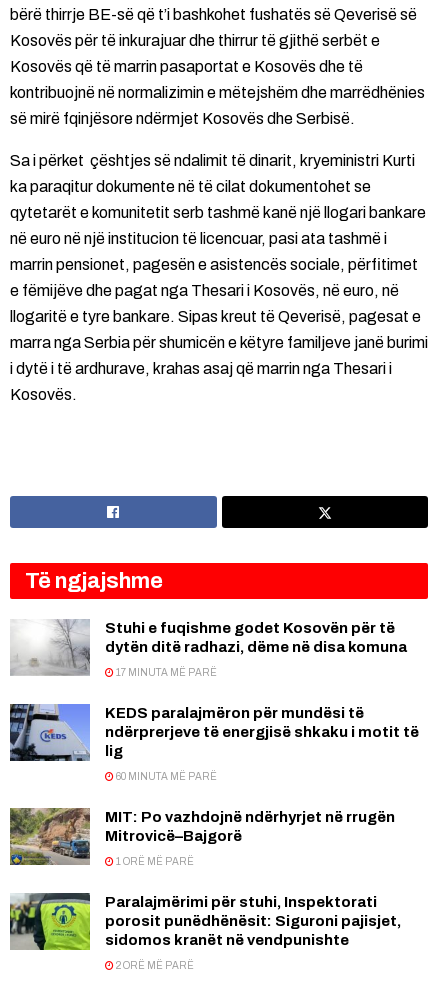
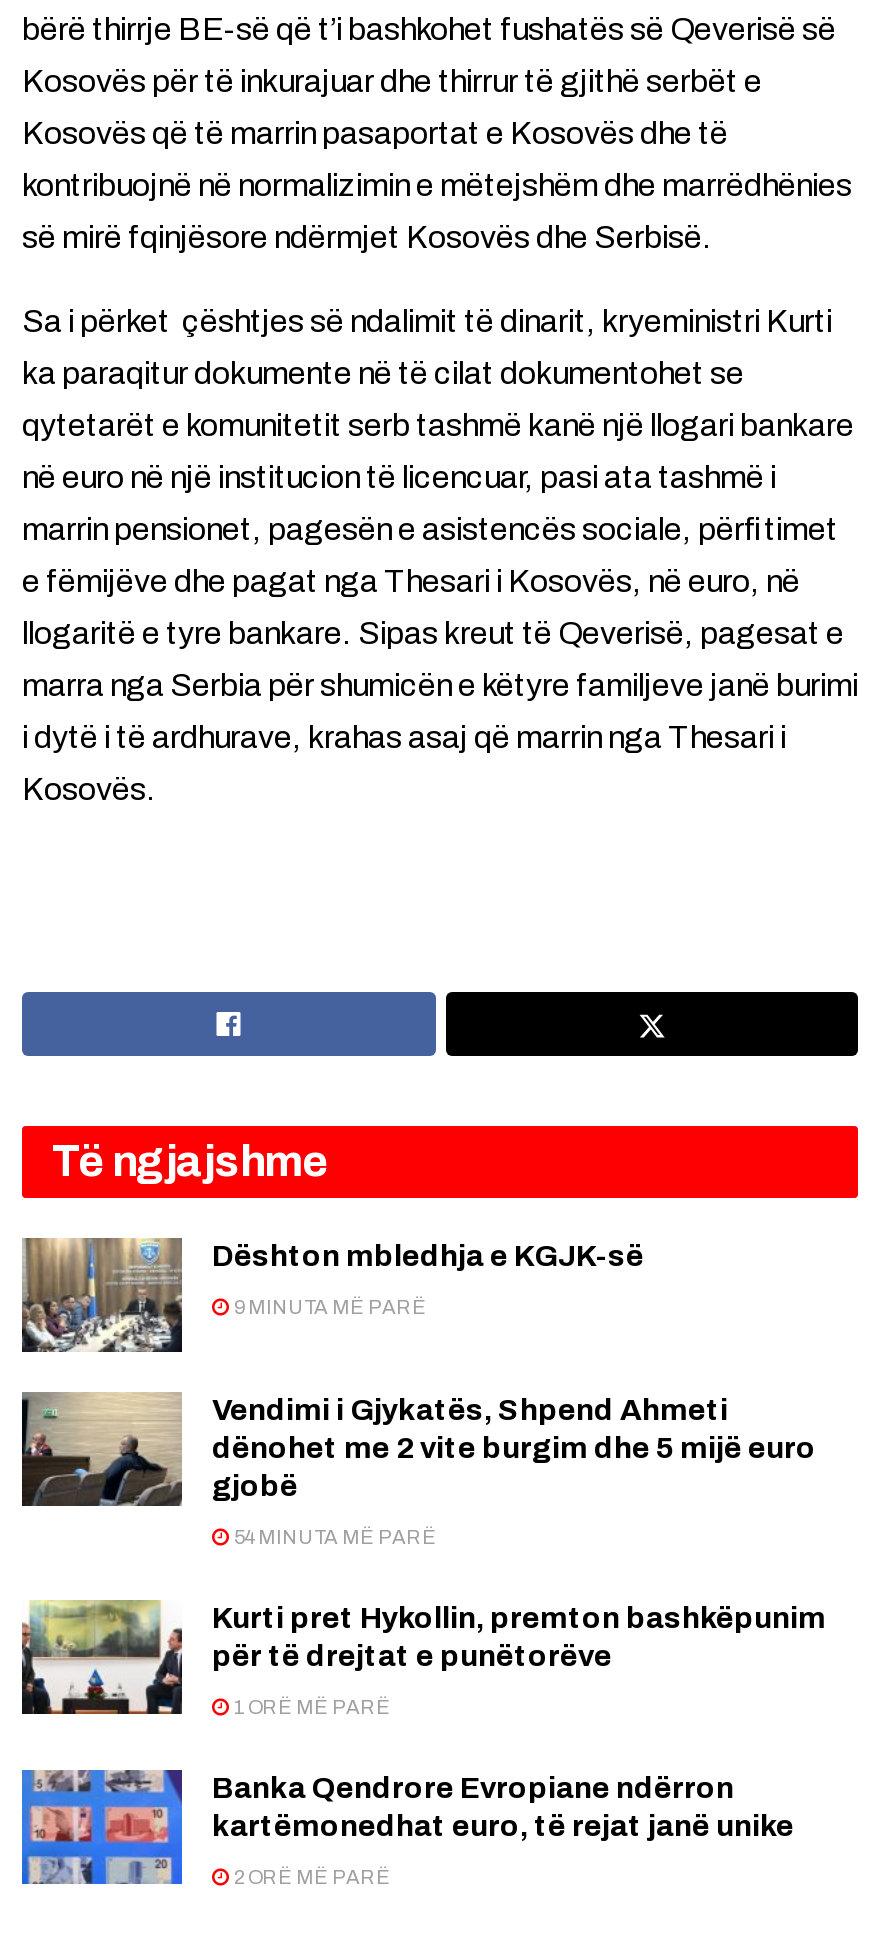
- [image]
- Stuhi e fuqishme godet Kosovën për të
- dytën ditë radhazi, dëme në disa komuna
+ [image]
+ Dështon mbledhja e KGJK-së

- 17 MINUTA MË PARË
+ 9 MINUTA MË PARË

- [image]
- KEDS paralajmëron për mundësi të
- ndërprerjeve të energjisë shkaku i motit të
- lig
+ [image]
+ Vendimi i Gjykatës, Shpend Ahmeti
+ dënohet me 2 vite burgim dhe 5 mijë euro
+ gjobë

- 60 MINUTA MË PARË
+ 54 MINUTA MË PARË

- [image]
- MIT: Po vazhdojnë ndërhyrjet në rrugën
- Mitrovicë–Bajgorë
+ [image]
+ Kurti pret Hykollin, premton bashkëpunim
+ për të drejtat e punëtorëve

- [image]
- Paralajmërimi për stuhi, Inspektorati
- porosit punëdhënësit: Siguroni pajisjet,
- sidomos kranët në vendpunishte
+ [image]
+ Banka Qendrore Evropiane ndërron
+ kartëmonedhat euro, të rejat janë unike
